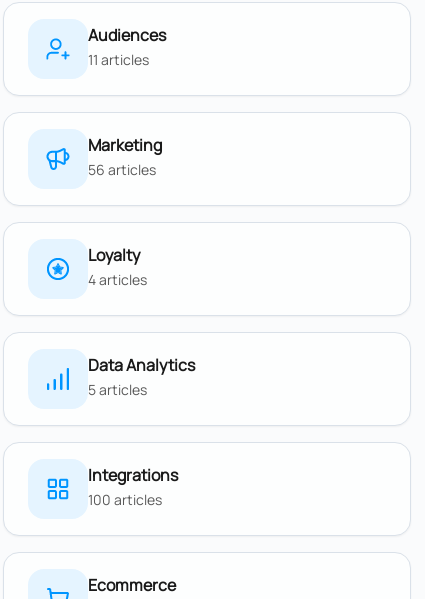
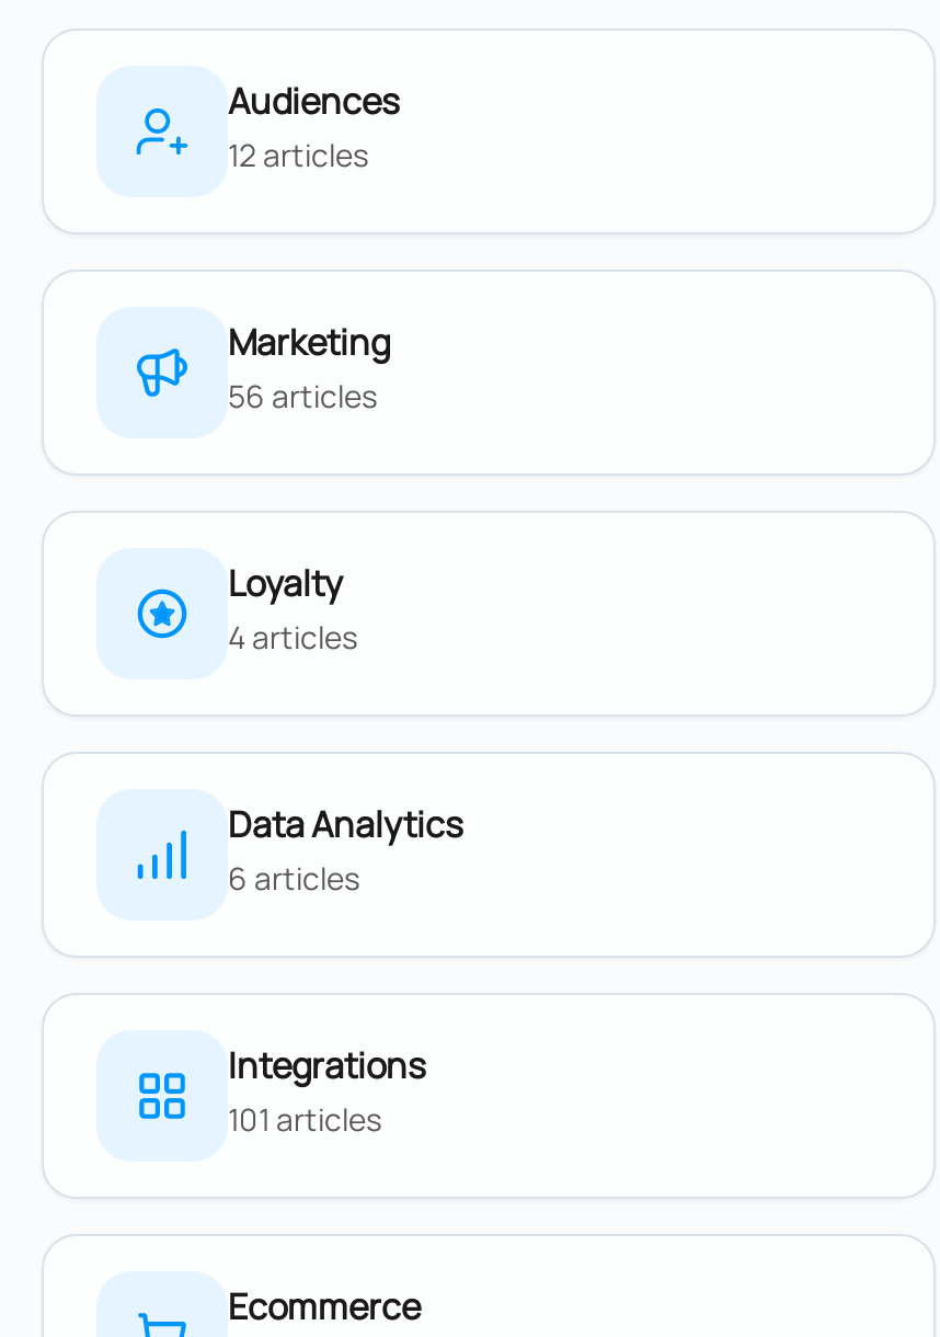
- 11 articles
+ 12 articles

- 5 articles
+ 6 articles

- 100 articles
+ 101 articles
